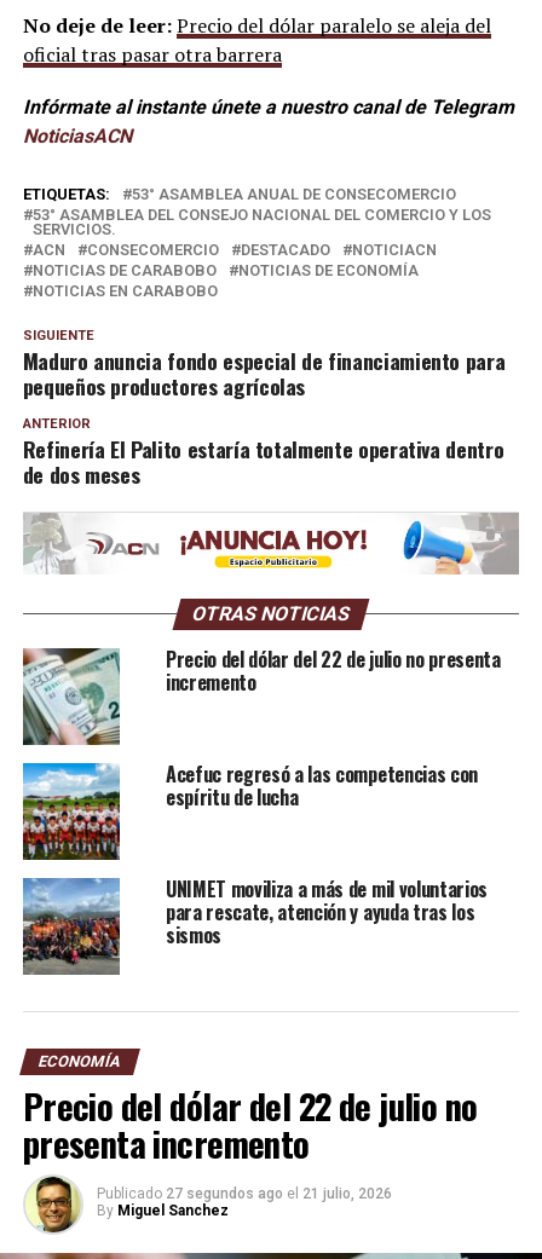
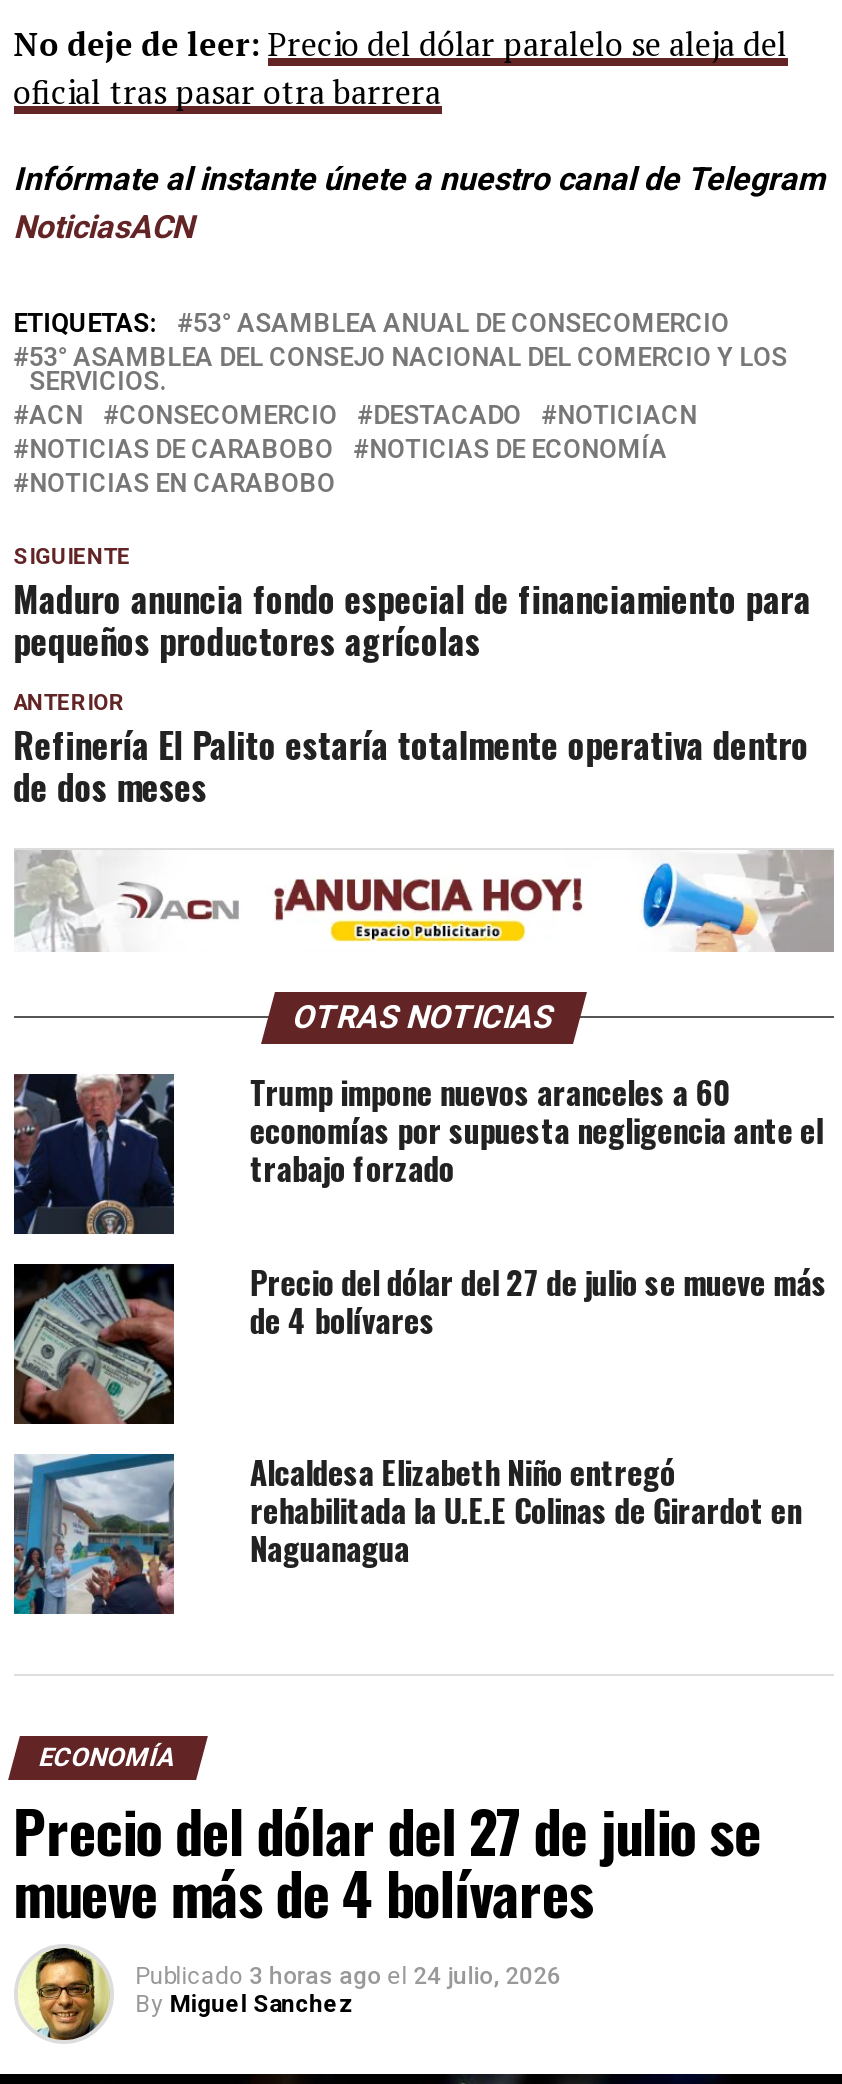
- [image]
- Precio del dólar del 22 de julio no presenta
- incremento
+ [image]
+ Trump impone nuevos aranceles a 60
+ economías por supuesta negligencia ante el
+ trabajo forzado

- [image]
- Acefuc regresó a las competencias con
- espíritu de lucha
+ [image]
+ Precio del dólar del 27 de julio se mueve más
+ de 4 bolívares

- [image]
- UNIMET moviliza a más de mil voluntarios
- para rescate, atención y ayuda tras los
- sismos
+ [image]
+ Alcaldesa Elizabeth Niño entregó
+ rehabilitada la U.E.E Colinas de Girardot en
+ Naguanagua

- Precio del dólar del 22 de julio no
- presenta incremento
- Publicado 27 segundos ago el 21 julio, 2026
+ Precio del dólar del 27 de julio se
+ mueve más de 4 bolívares
+ Publicado 3 horas ago el 24 julio, 2026
